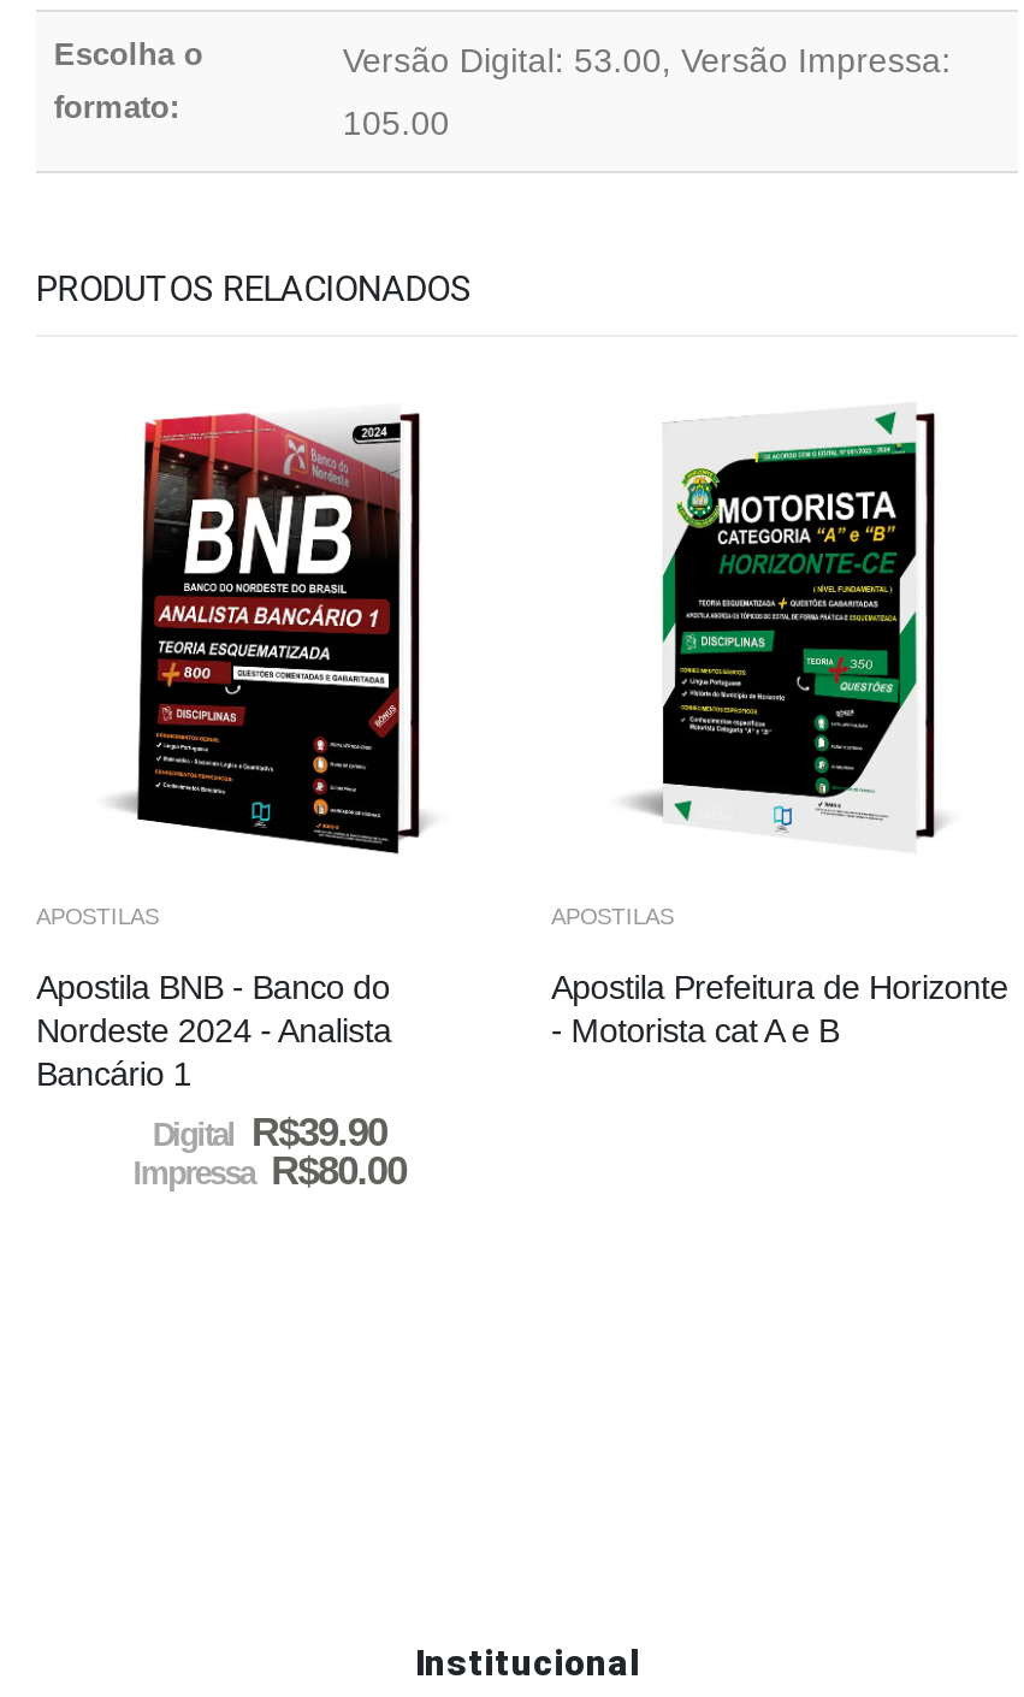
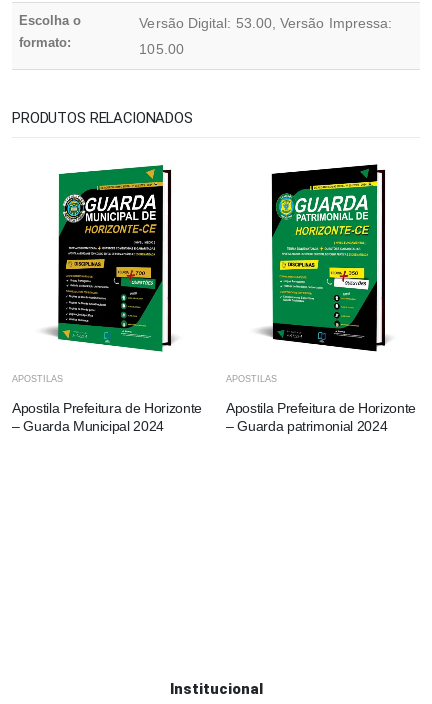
- [image]
+ [image]

- [image]
+ [image]

- Apostila BNB - Banco do
- Nordeste 2024 - Analista
- Bancário 1
- Digital R$39.90
- Impressa R$80.00
+ Apostila Prefeitura de Horizonte
+ – Guarda Municipal 2024

- - Motorista cat A e B
+ – Guarda patrimonial 2024
